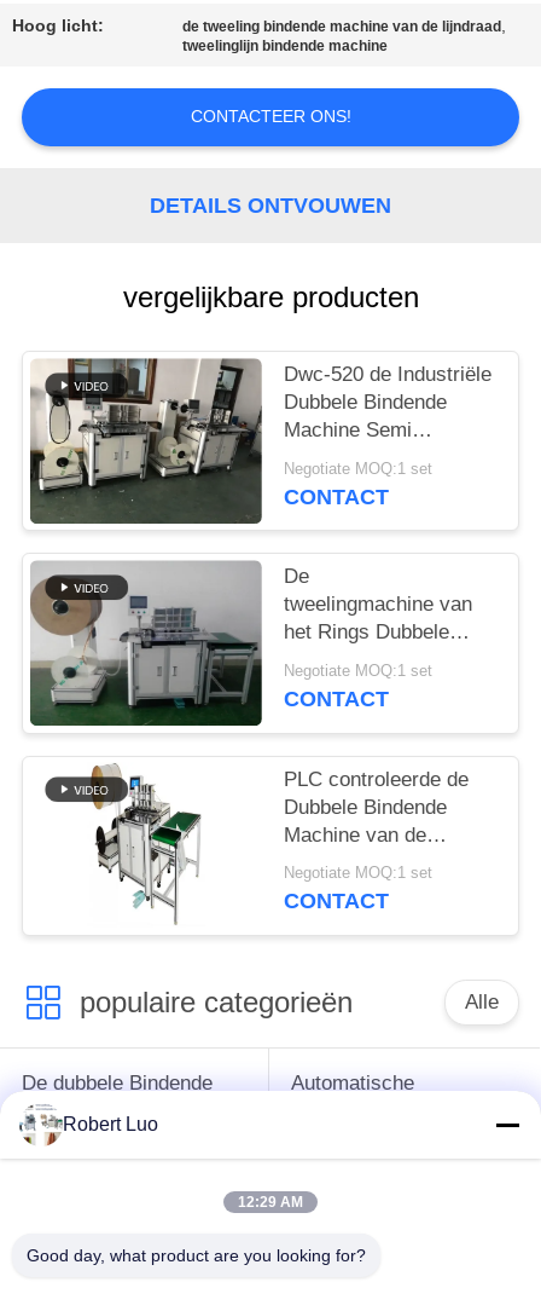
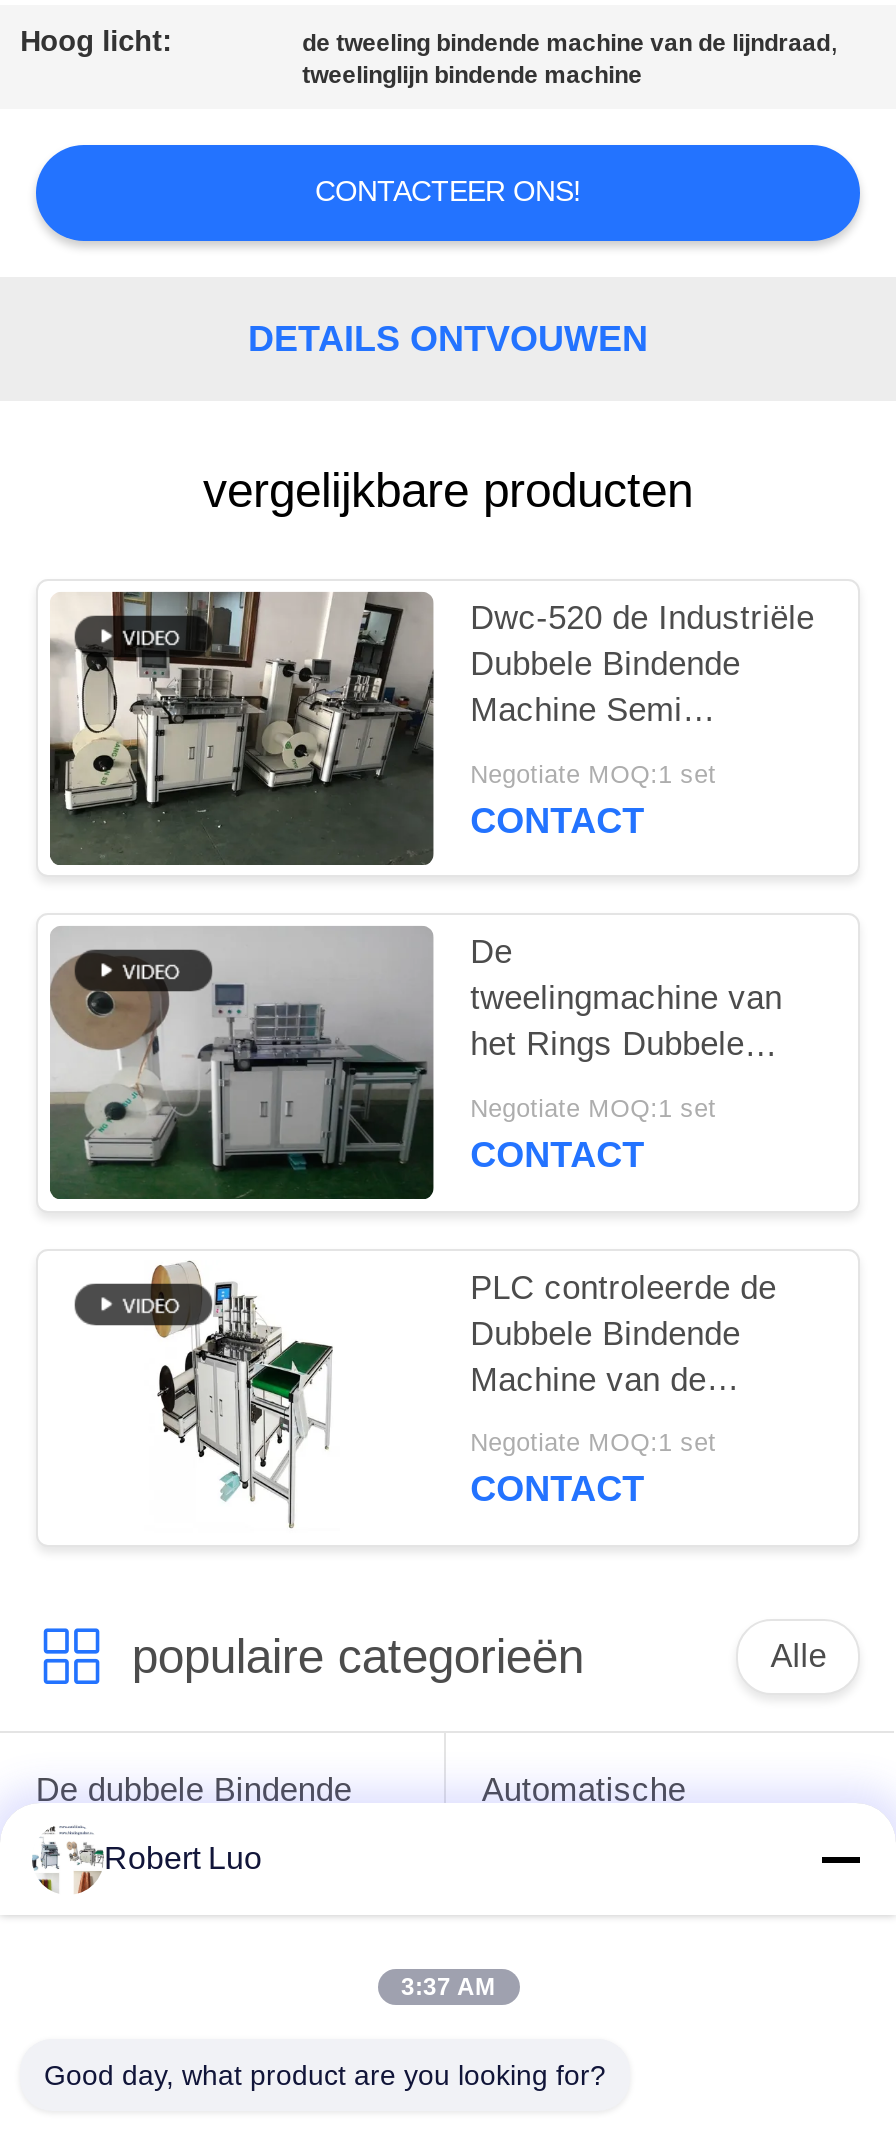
- 12:29 AM
+ 3:37 AM
